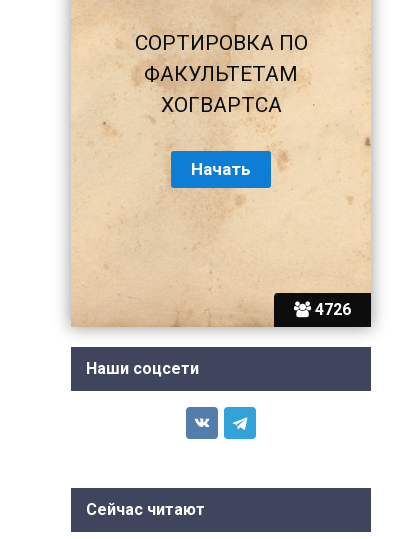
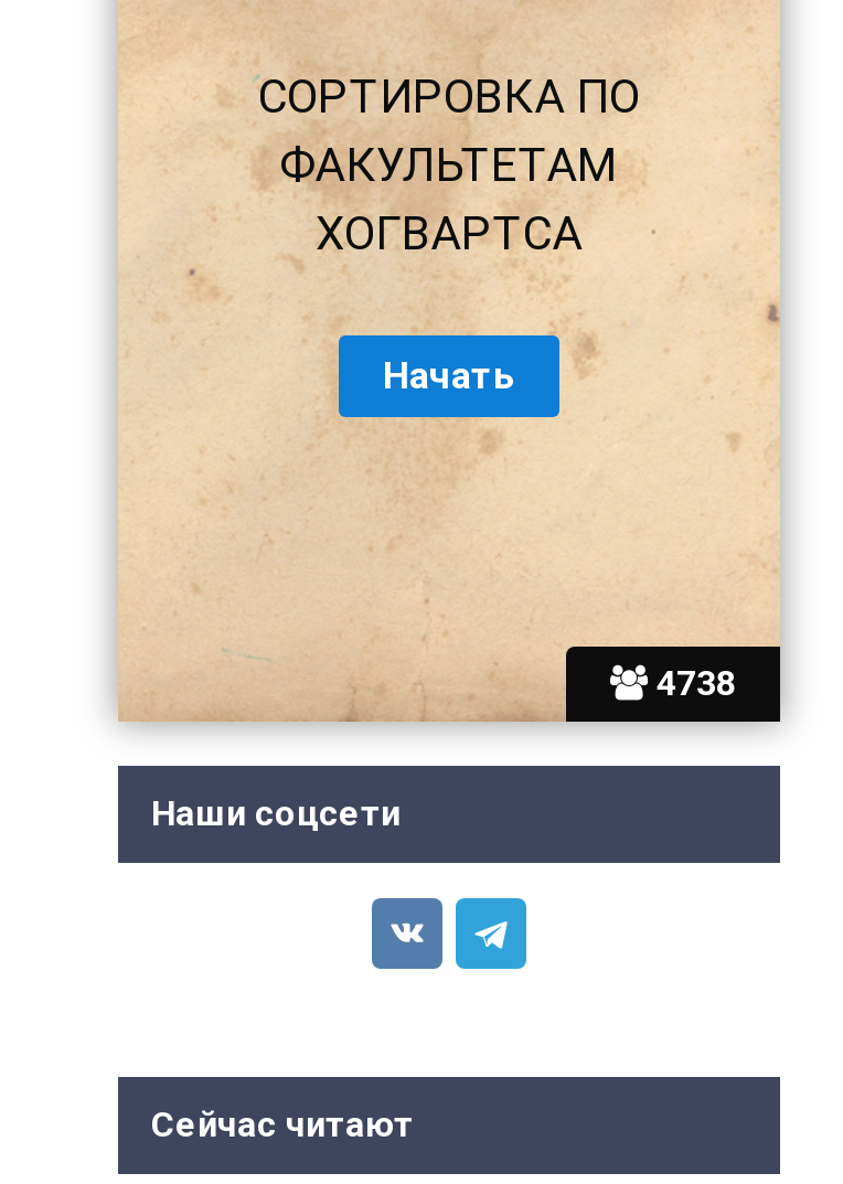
- 4726
+ 4738
